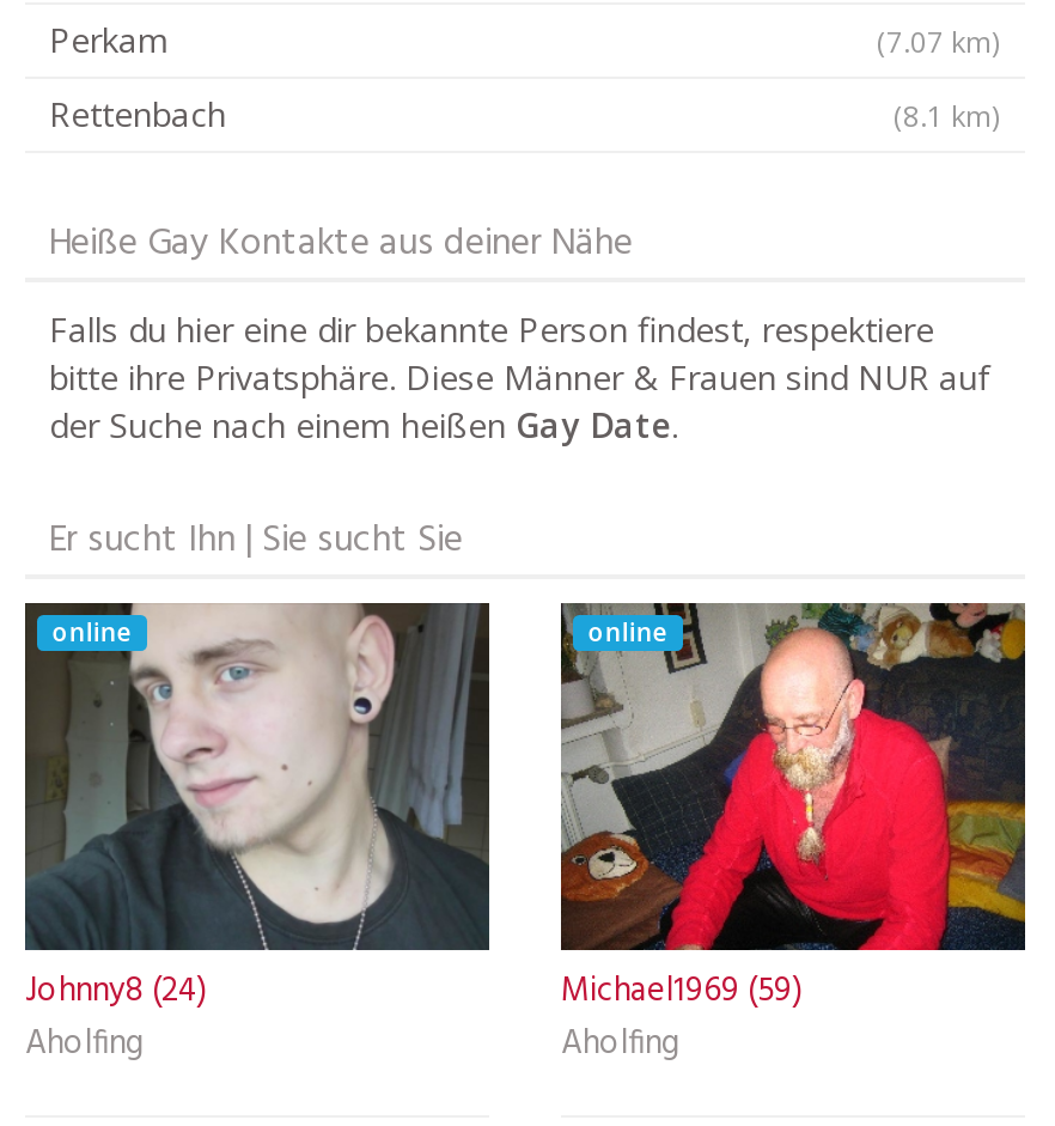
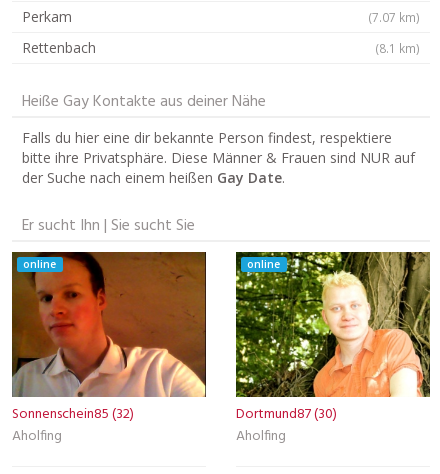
- [image]
- Johnny8 (24)
+ [image]
+ Sonnenschein85 (32)

- [image]
- Michael1969 (59)
+ [image]
+ Dortmund87 (30)
